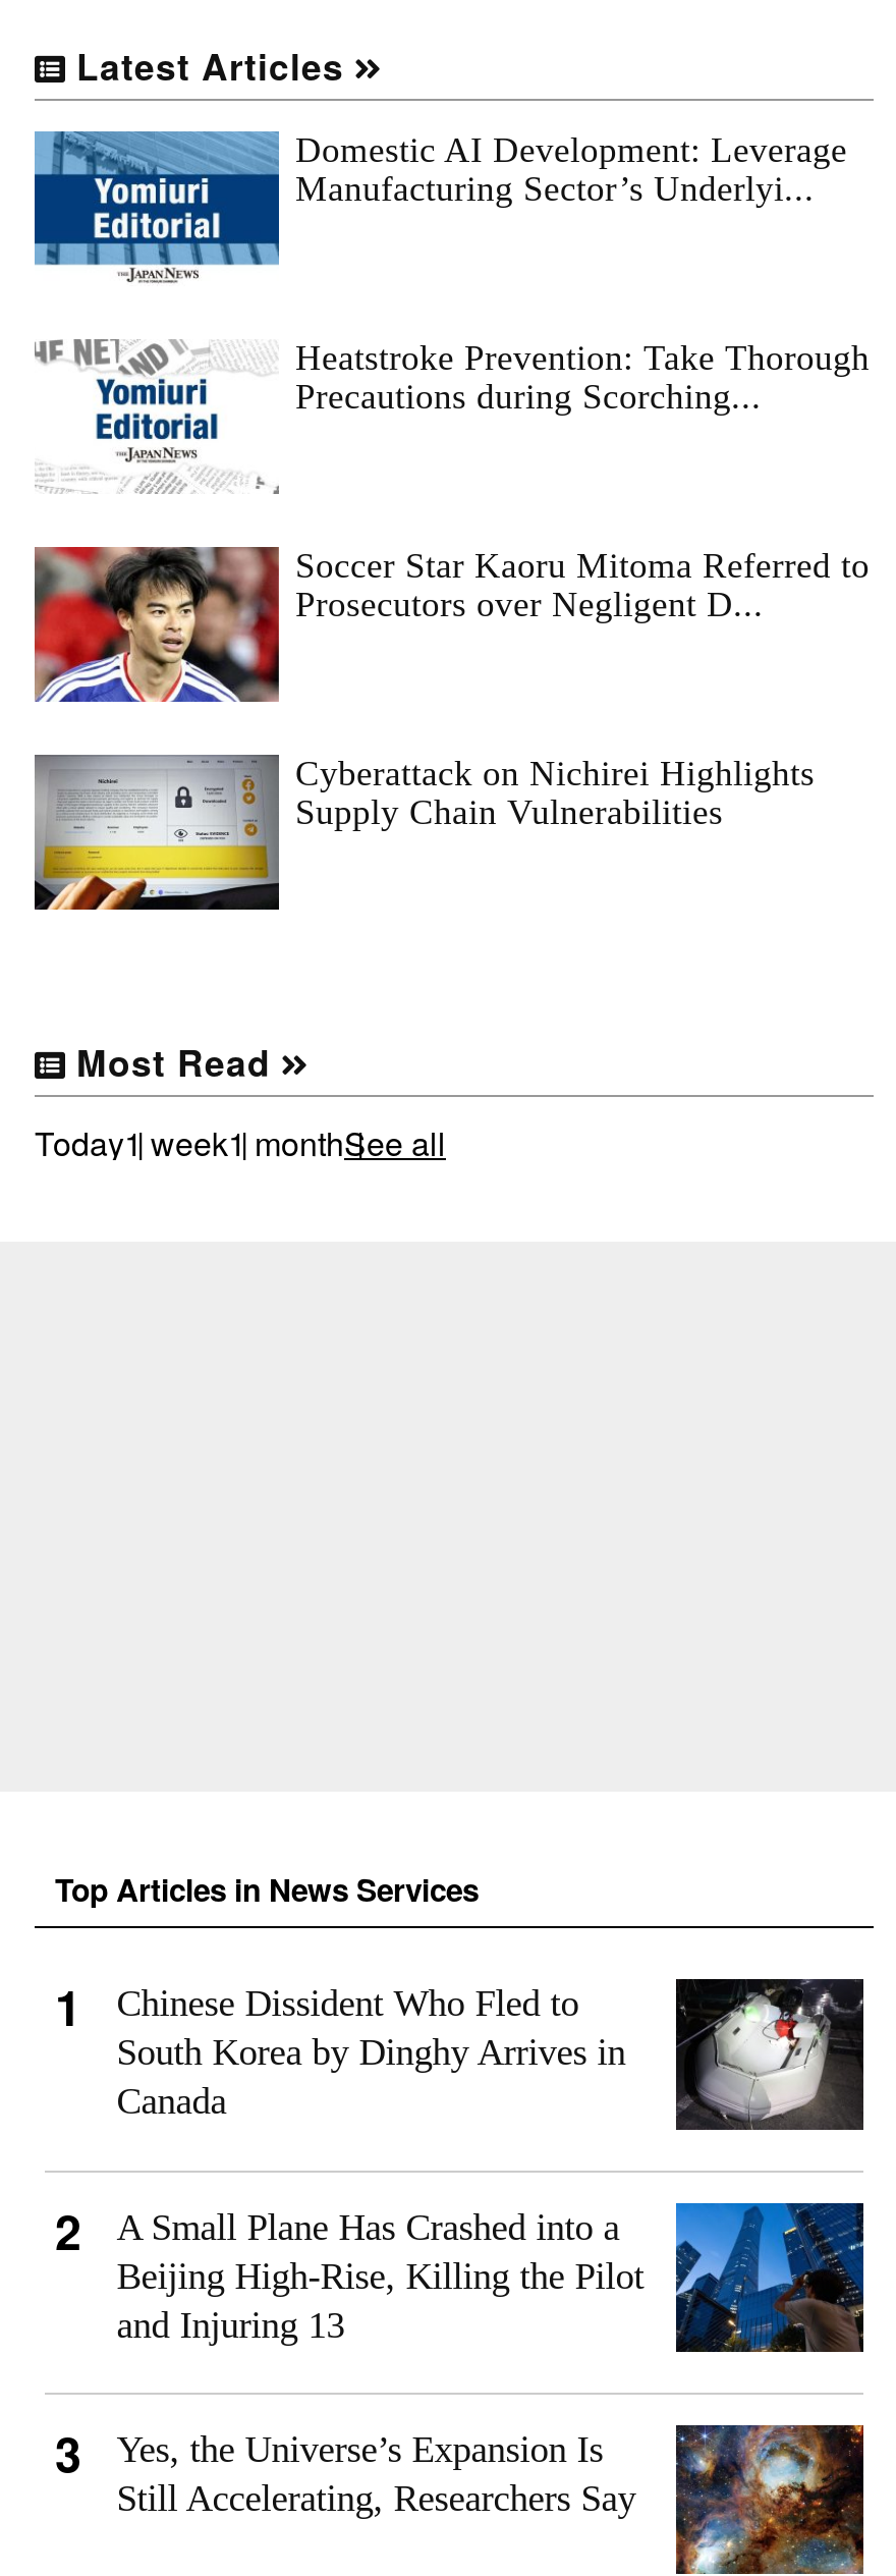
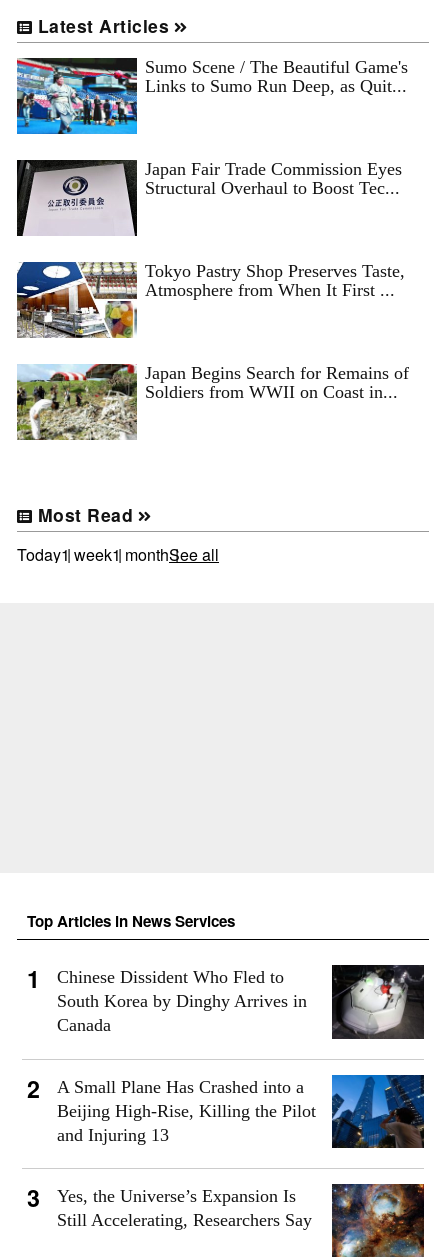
- [image]
- Domestic AI Development: Leverage
- Manufacturing Sector’s Underlyi...
+ [image]
+ Sumo Scene / The Beautiful Game's
+ Links to Sumo Run Deep, as Quit...

- [image]
- Heatstroke Prevention: Take Thorough
- Precautions during Scorching...
+ [image]
+ Japan Fair Trade Commission Eyes
+ Structural Overhaul to Boost Tec...

- [image]
- Soccer Star Kaoru Mitoma Referred to
- Prosecutors over Negligent D...
+ [image]
+ Tokyo Pastry Shop Preserves Taste,
+ Atmosphere from When It First ...

- [image]
- Cyberattack on Nichirei Highlights
- Supply Chain Vulnerabilities
+ [image]
+ Japan Begins Search for Remains of
+ Soldiers from WWII on Coast in...
